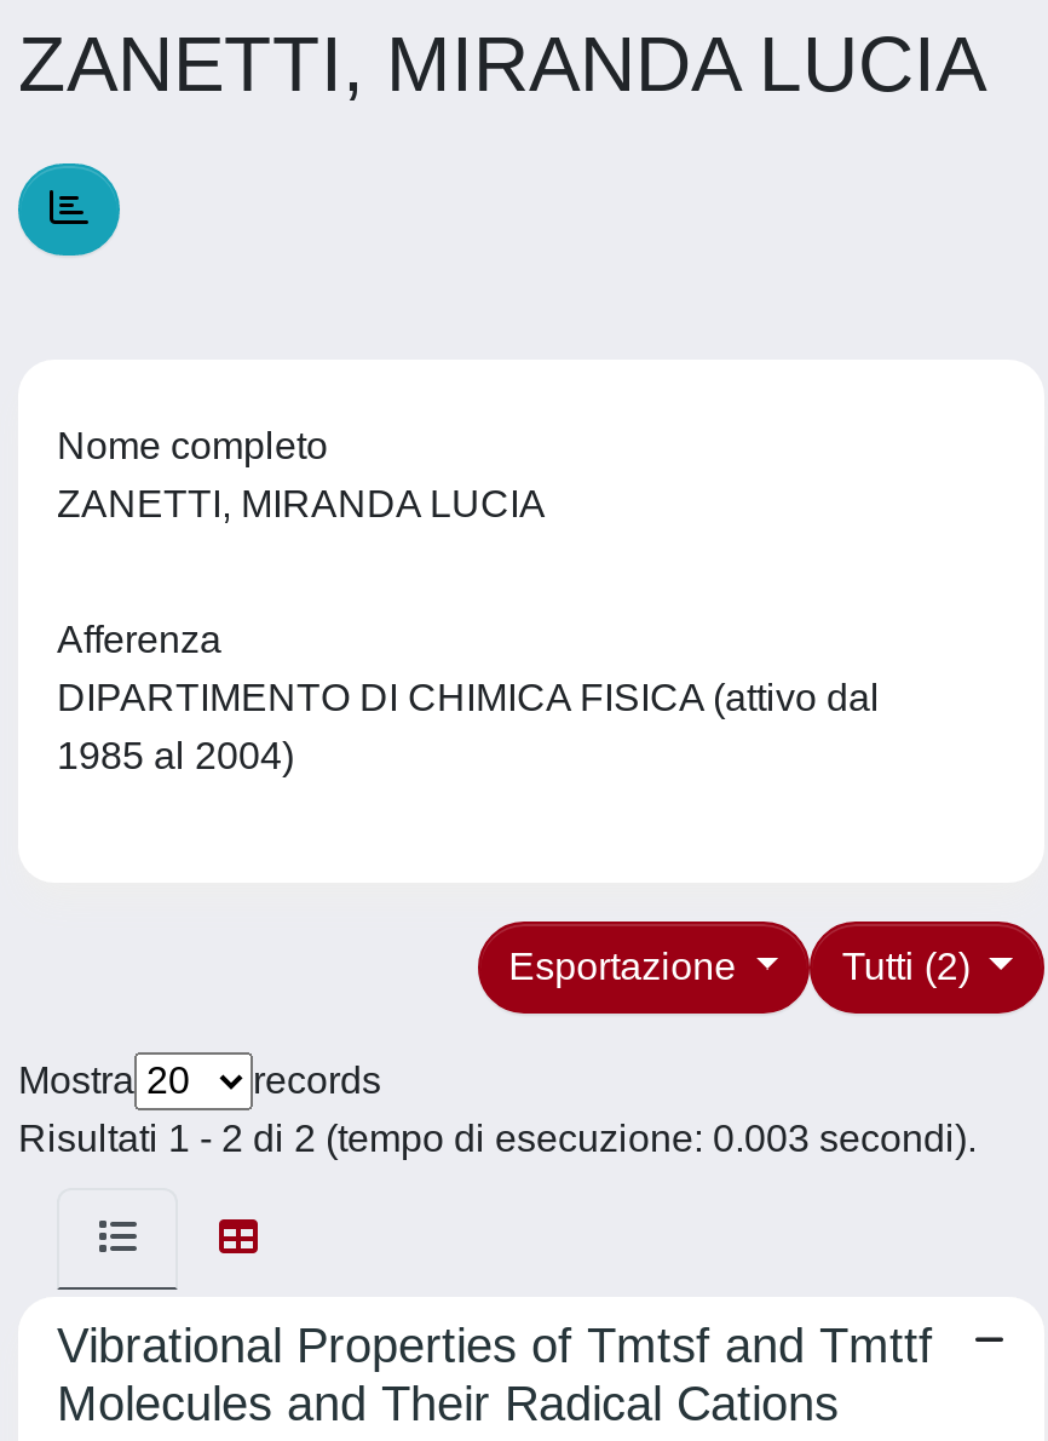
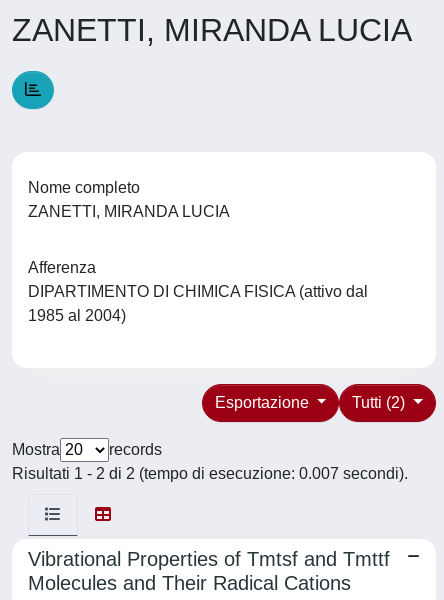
- Risultati 1 - 2 di 2 (tempo di esecuzione: 0.003 secondi).
+ Risultati 1 - 2 di 2 (tempo di esecuzione: 0.007 secondi).
